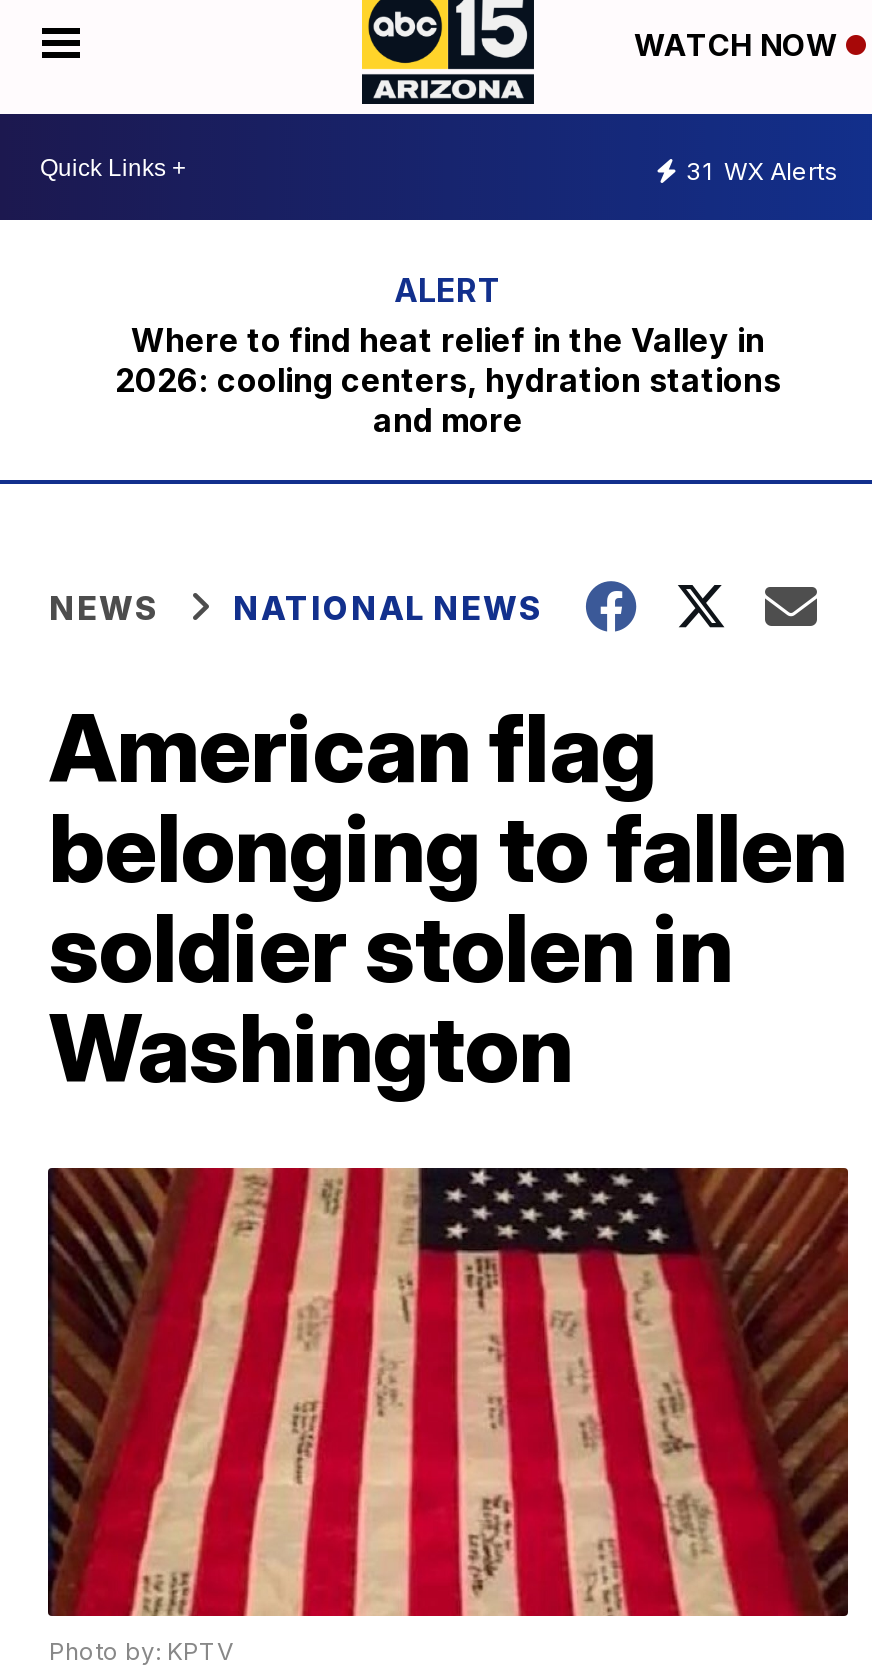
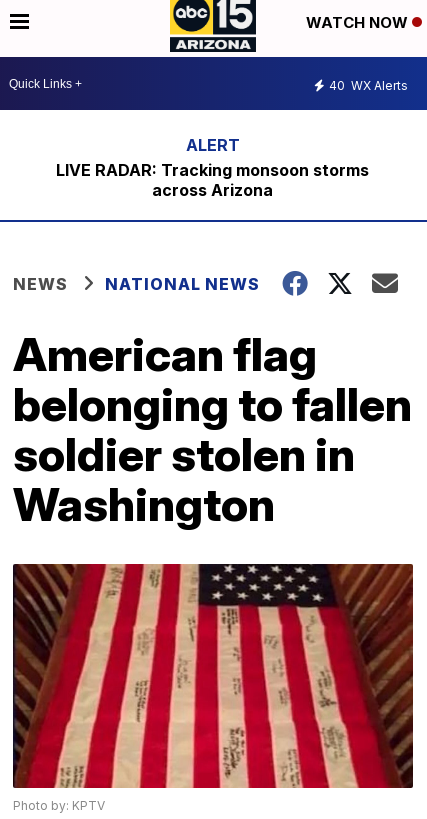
- 31 WX Alerts
+ 40 WX Alerts

- Where to find heat relief in the Valley in
- 2026: cooling centers, hydration stations
- and more
+ LIVE RADAR: Tracking monsoon storms
+ across Arizona
